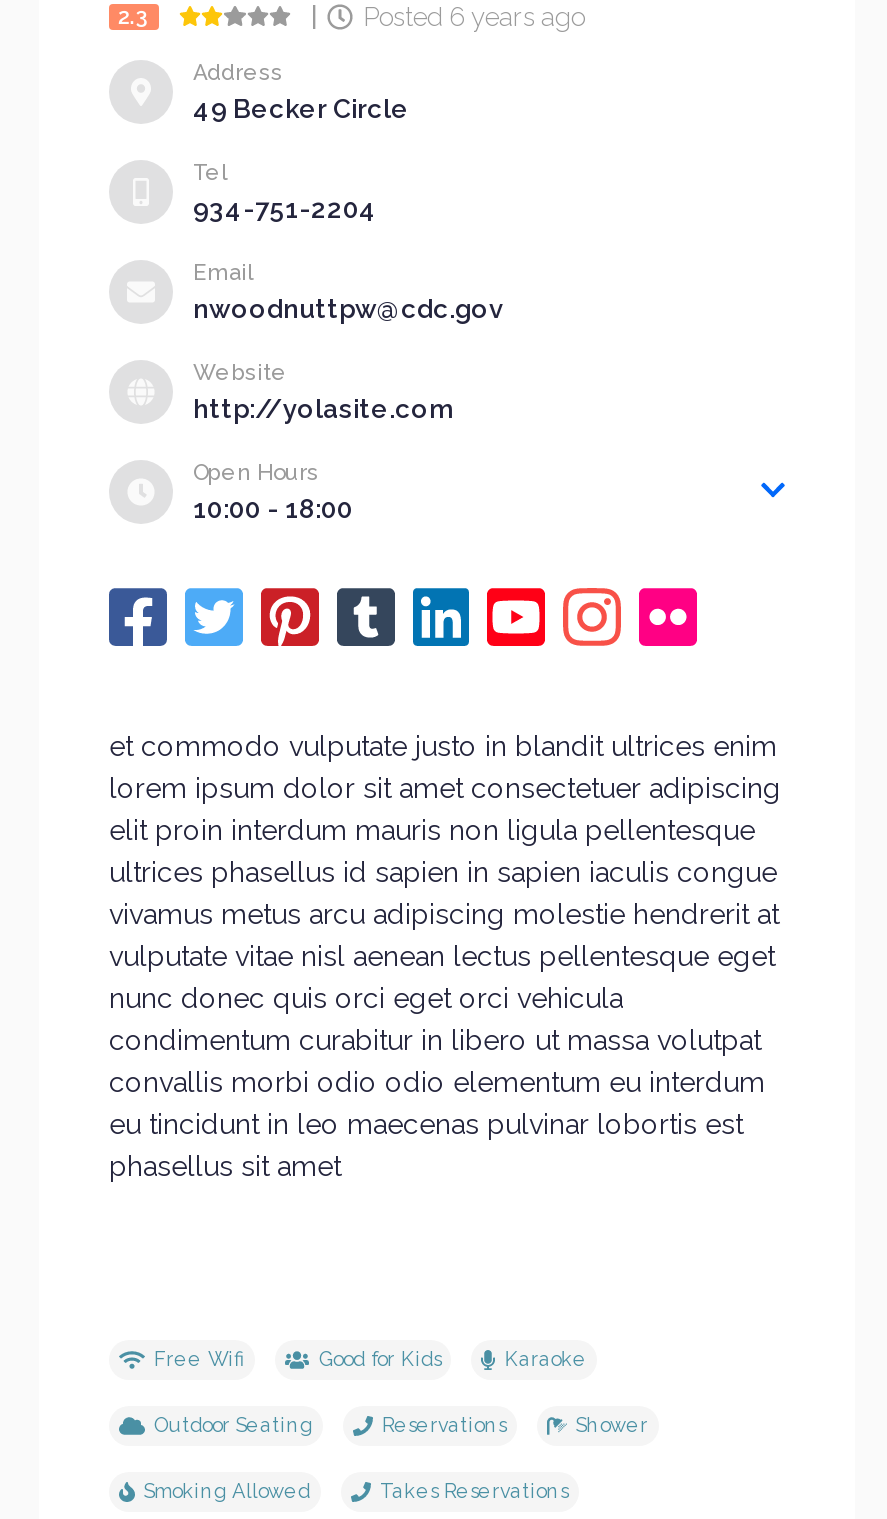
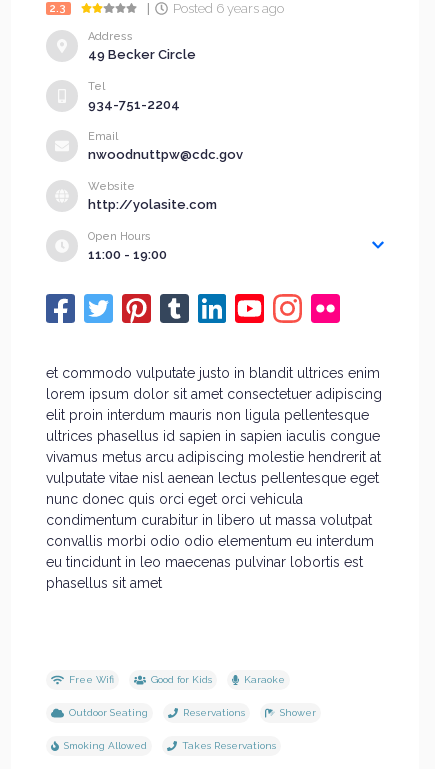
- 10:00 - 18:00
+ 11:00 - 19:00
